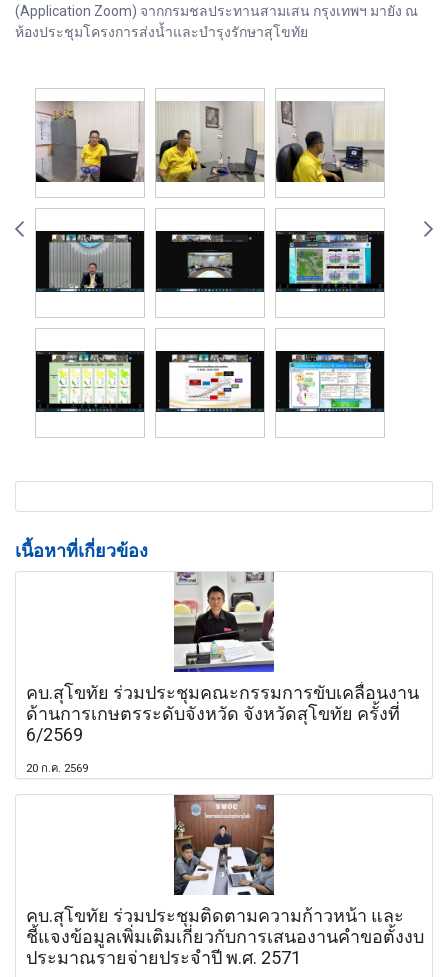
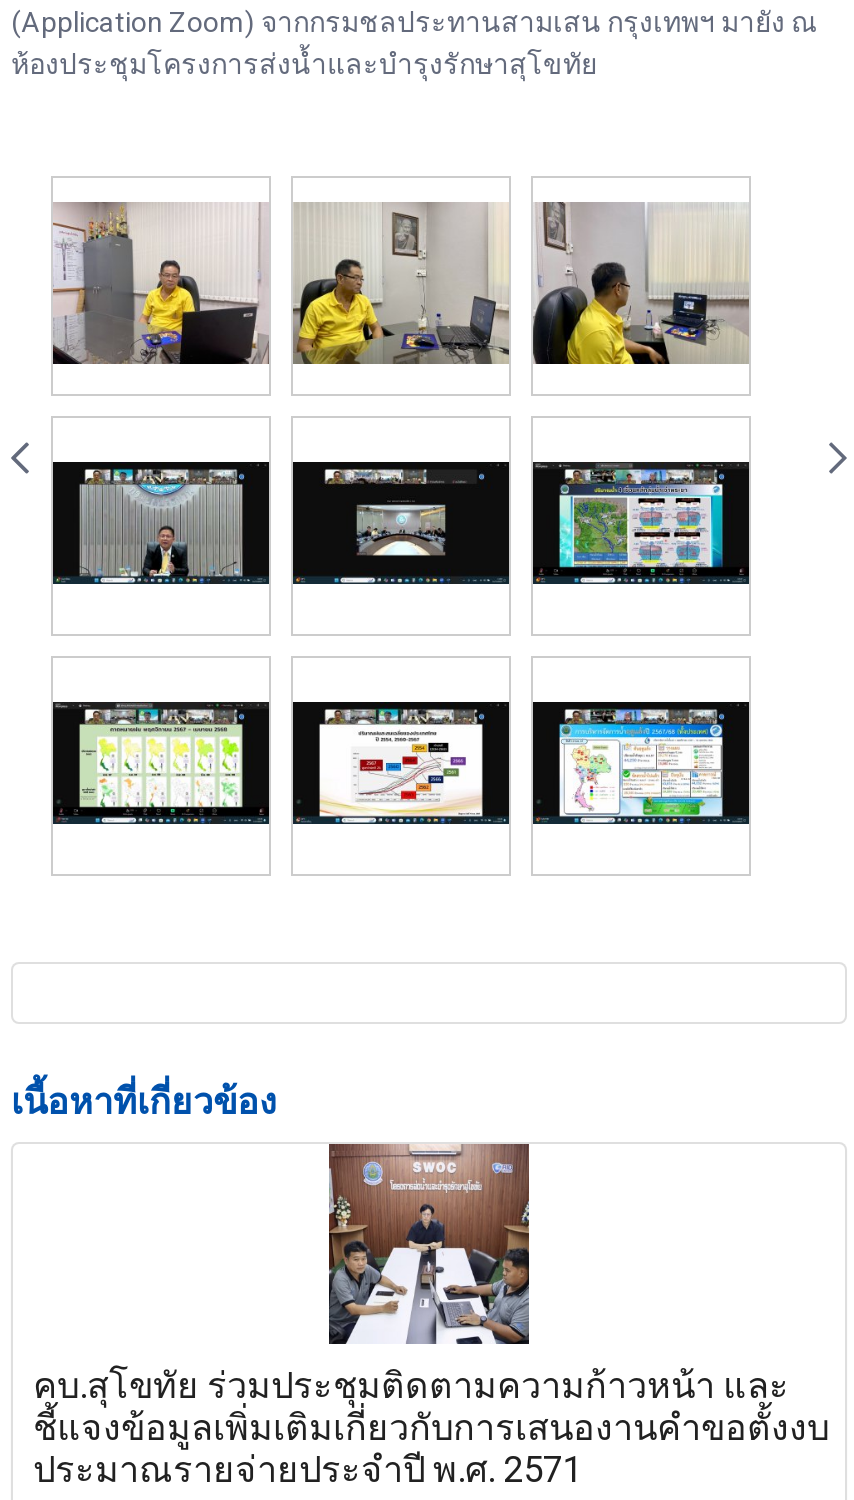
- [image]
- คบ.สุโขทัย ร่วมประชุมคณะกรรมการขับเคลื่อนงาน
- ด้านการเกษตรระดับจังหวัด จังหวัดสุโขทัย ครั้งที่
- 6/2569
- 20 ก.ค. 2569
